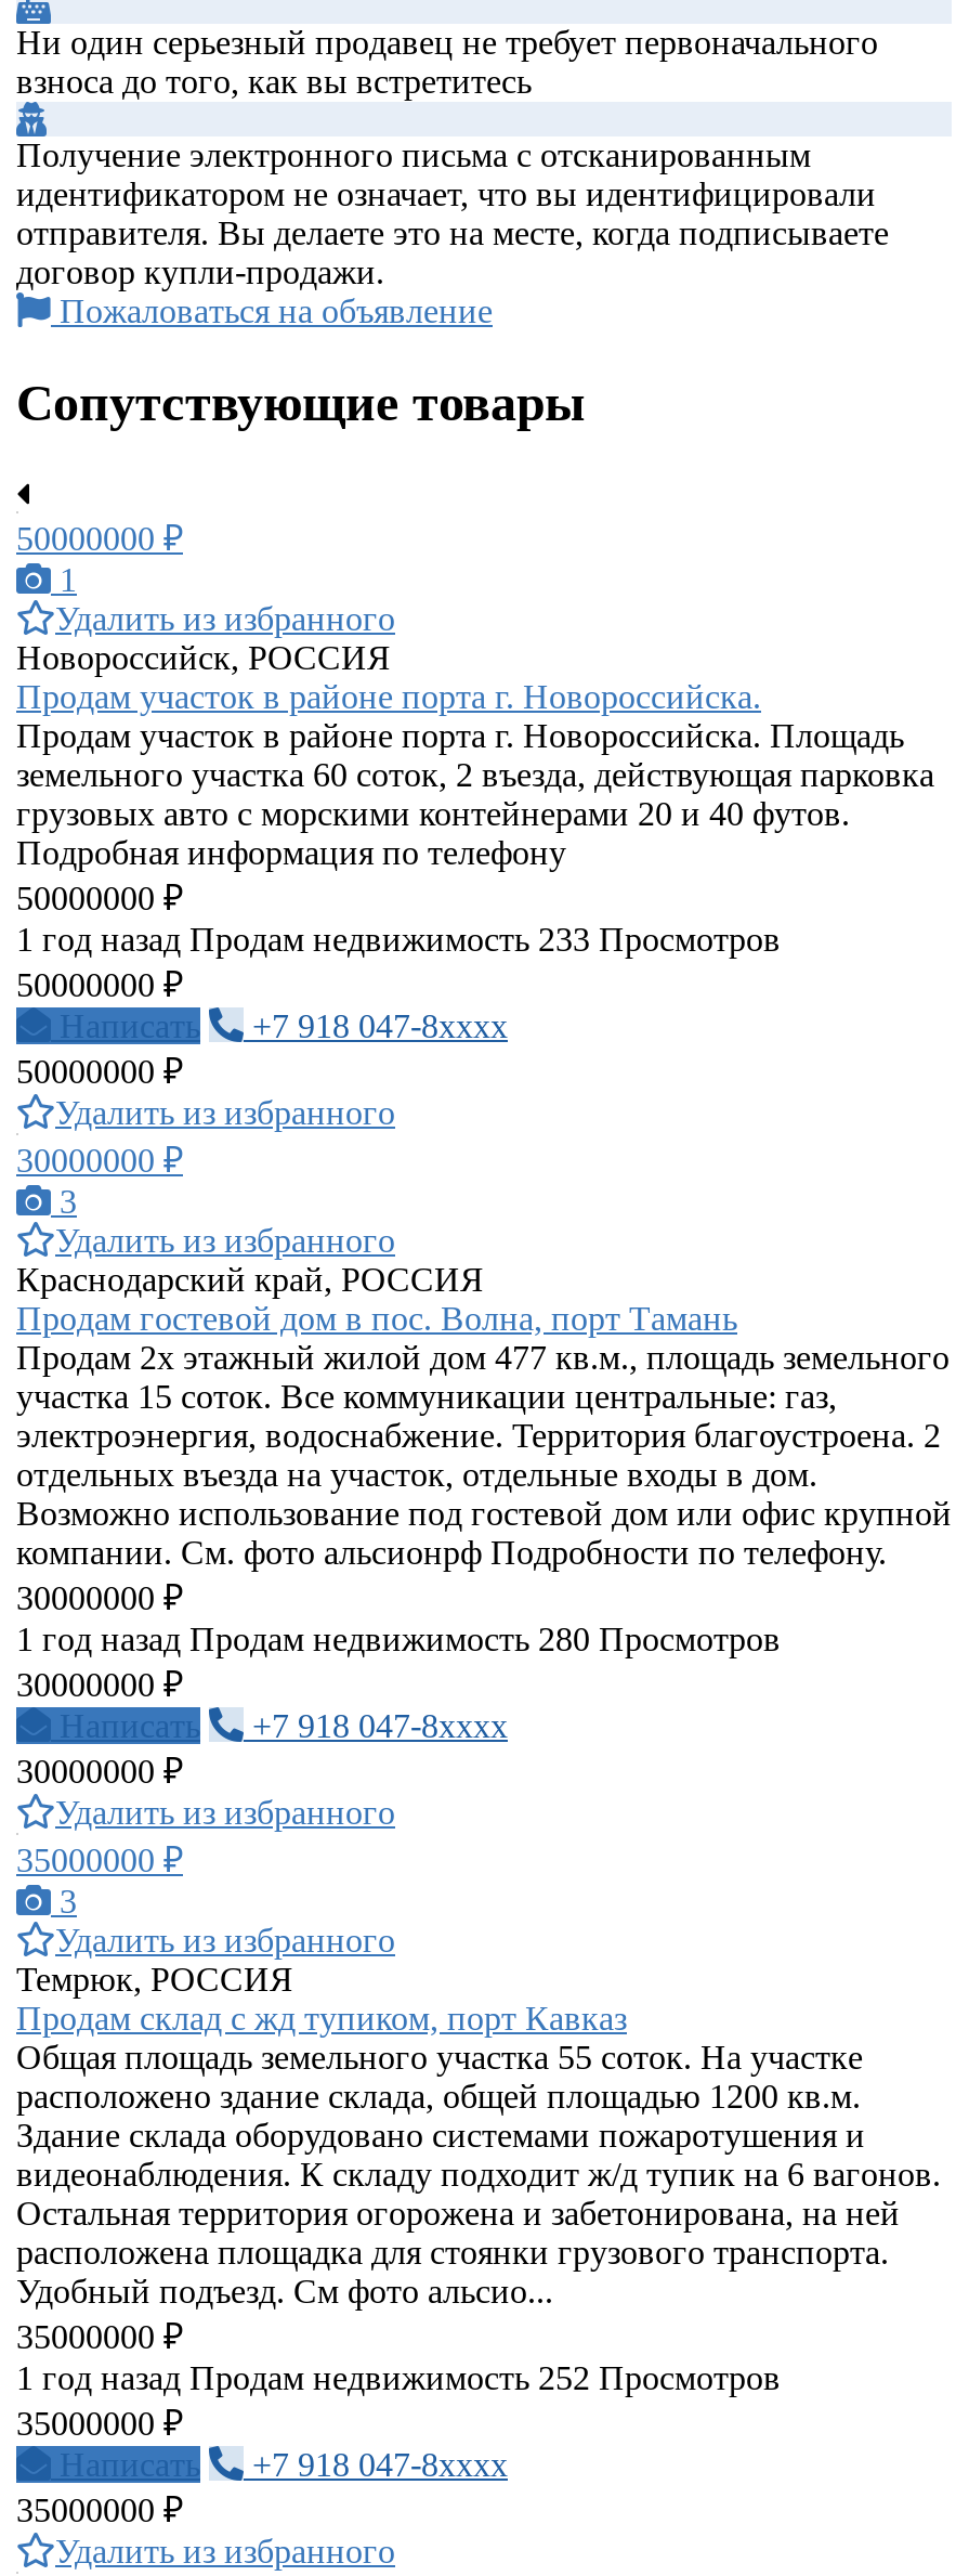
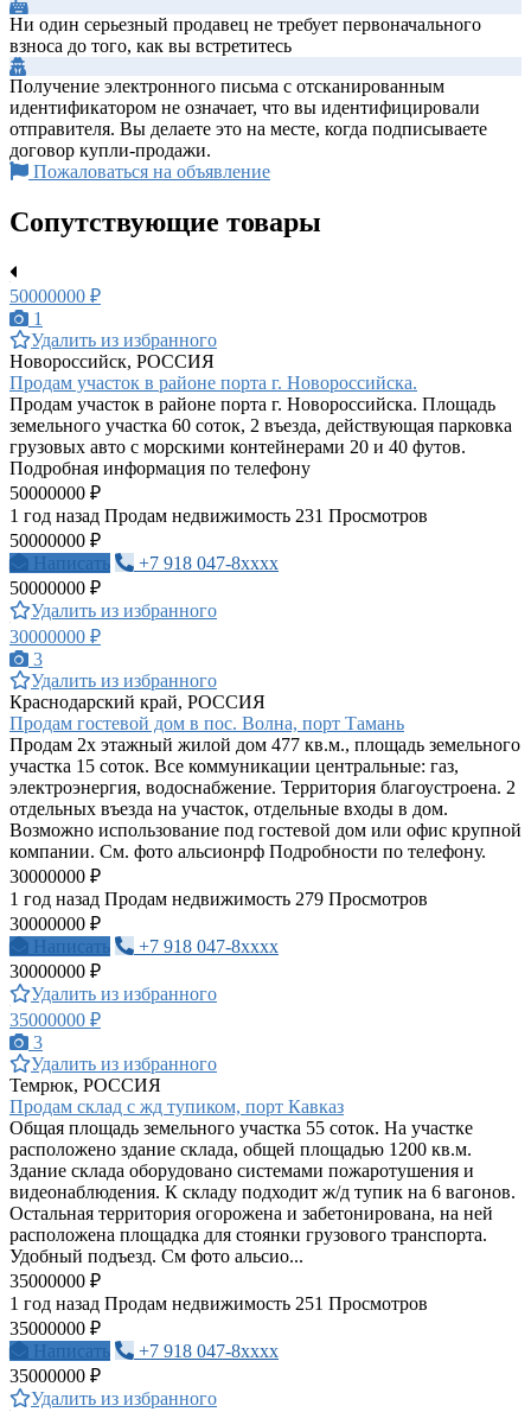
- 1 год назад Продам недвижимость 233 Просмотров
+ 1 год назад Продам недвижимость 231 Просмотров

- 1 год назад Продам недвижимость 280 Просмотров
+ 1 год назад Продам недвижимость 279 Просмотров

- 1 год назад Продам недвижимость 252 Просмотров
+ 1 год назад Продам недвижимость 251 Просмотров
